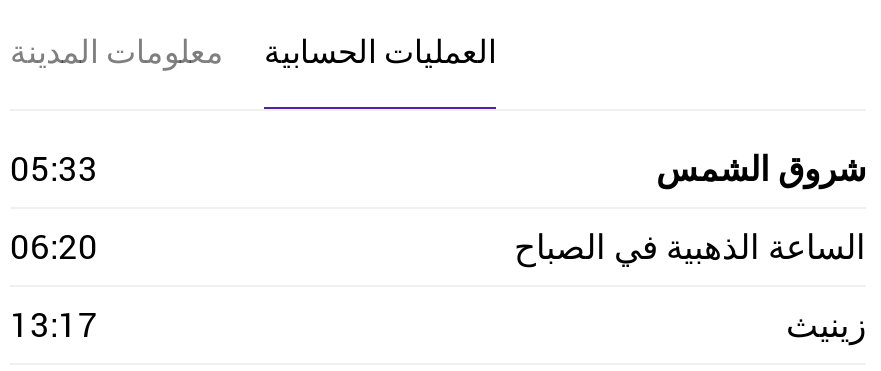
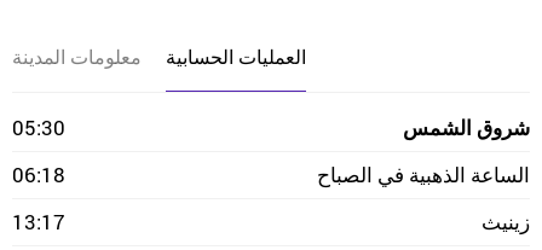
- 05:33
+ 05:30

- 06:20
+ 06:18
